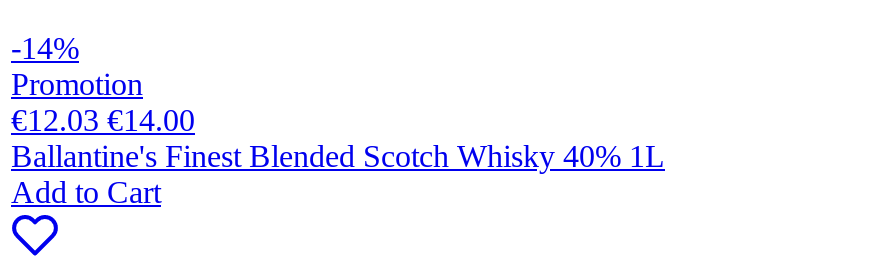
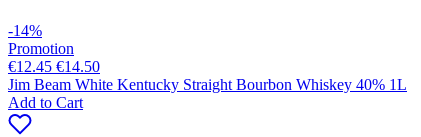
- €12.03 €14.00
- Ballantine's Finest Blended Scotch Whisky 40% 1L
+ €12.45 €14.50
+ Jim Beam White Kentucky Straight Bourbon Whiskey 40% 1L
